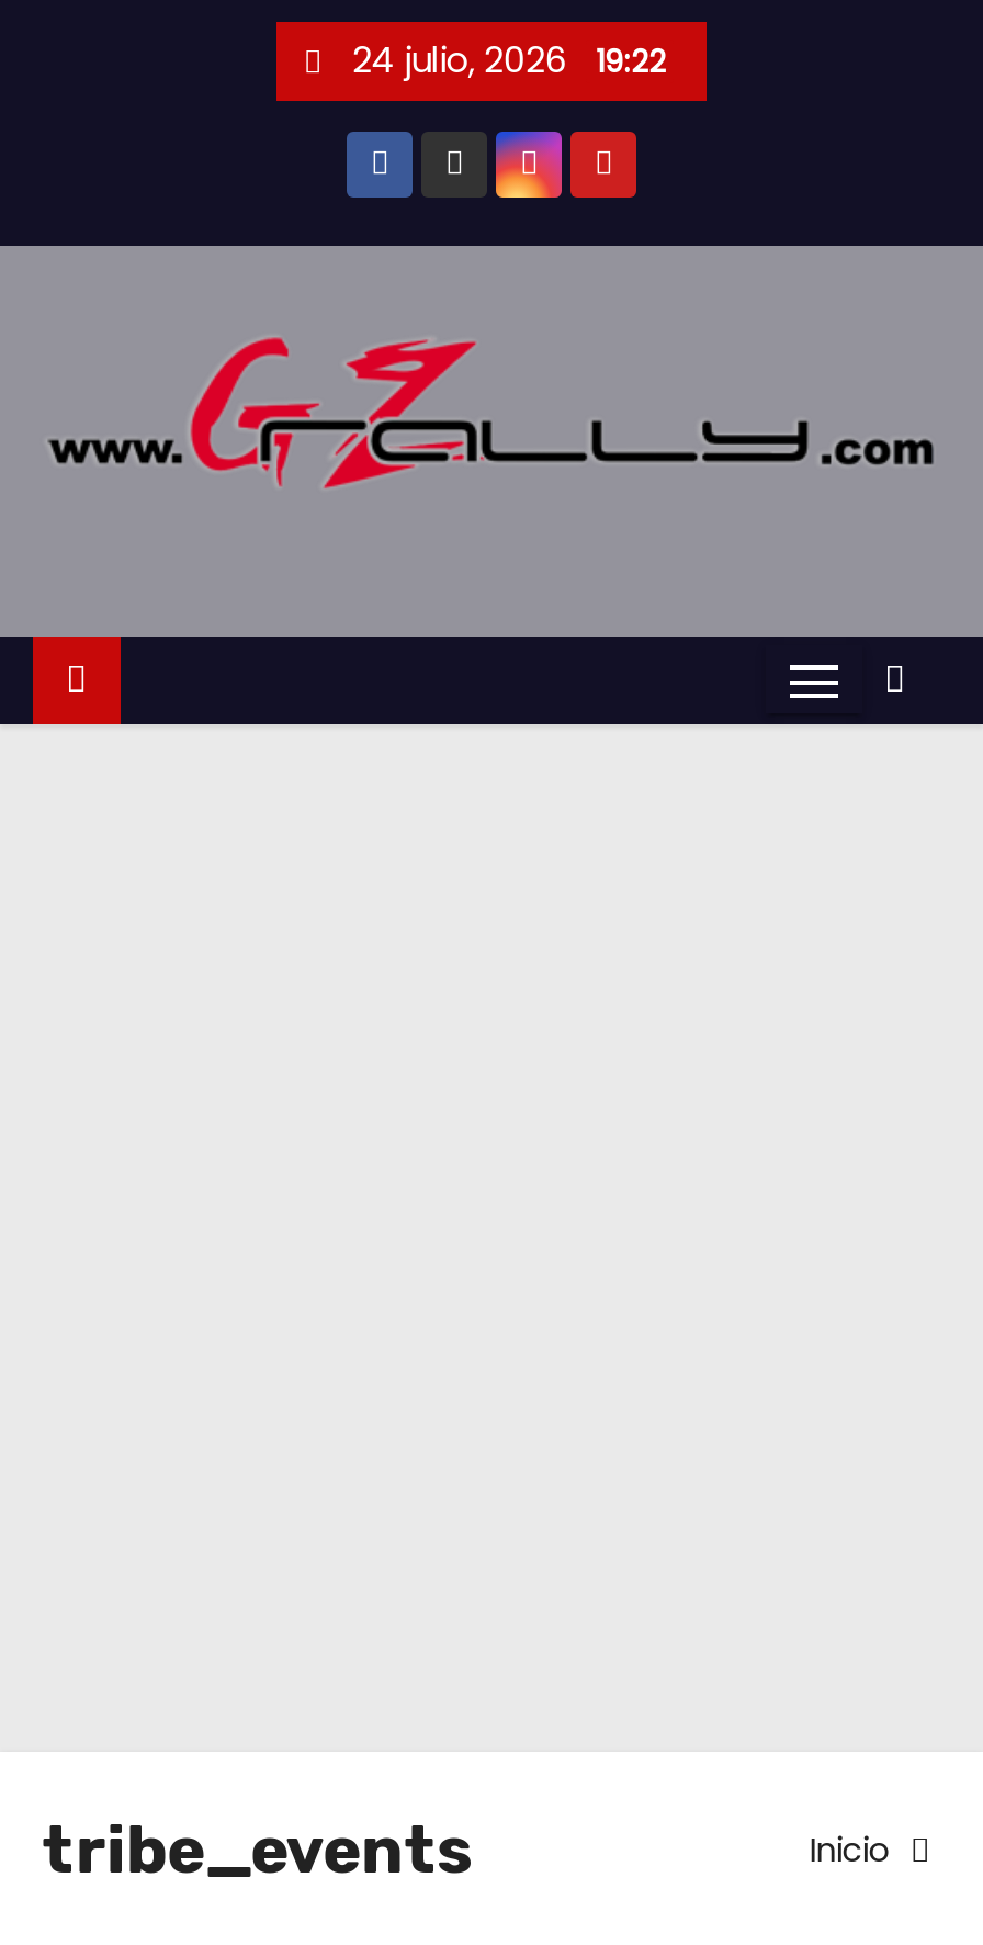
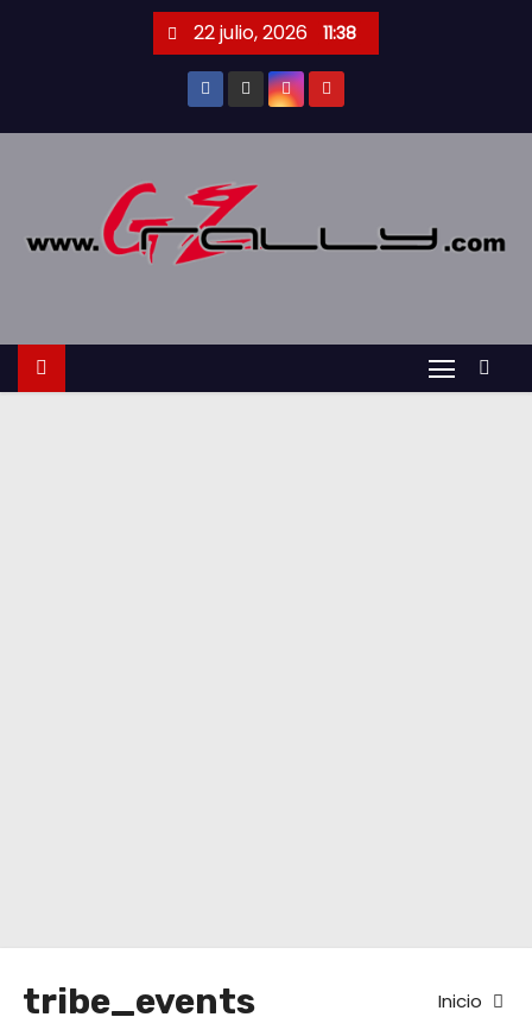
- 24 julio, 2026 19:22
+ 22 julio, 2026 11:38
